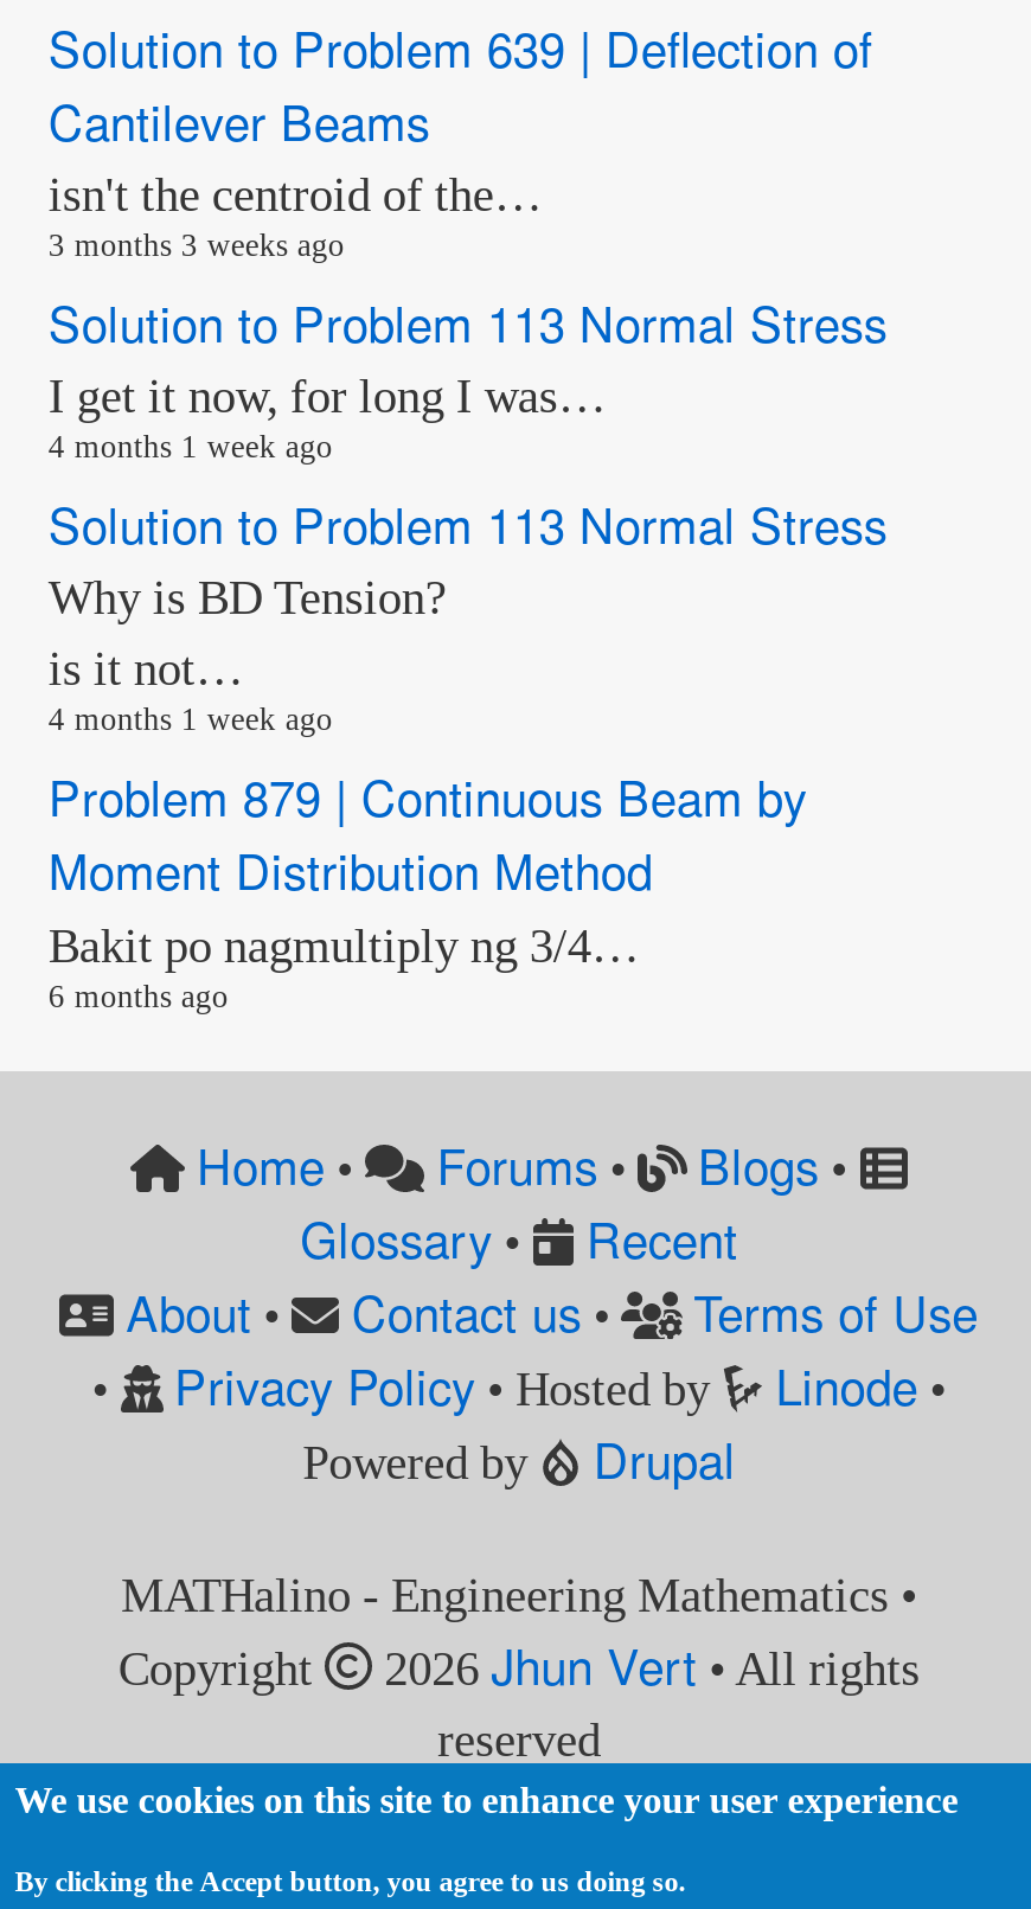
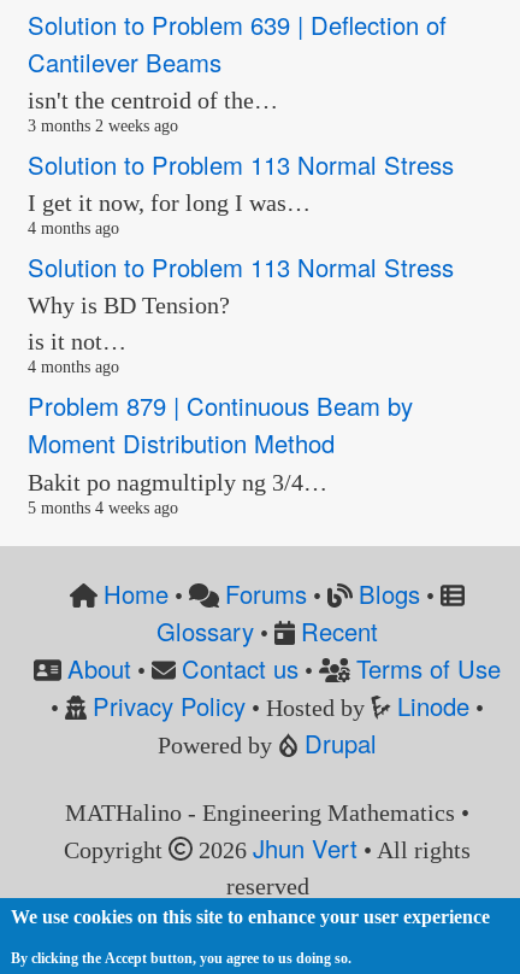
- 3 months 3 weeks ago
+ 3 months 2 weeks ago

- 4 months 1 week ago
+ 4 months ago

- 4 months 1 week ago
+ 4 months ago

- 6 months ago
+ 5 months 4 weeks ago
